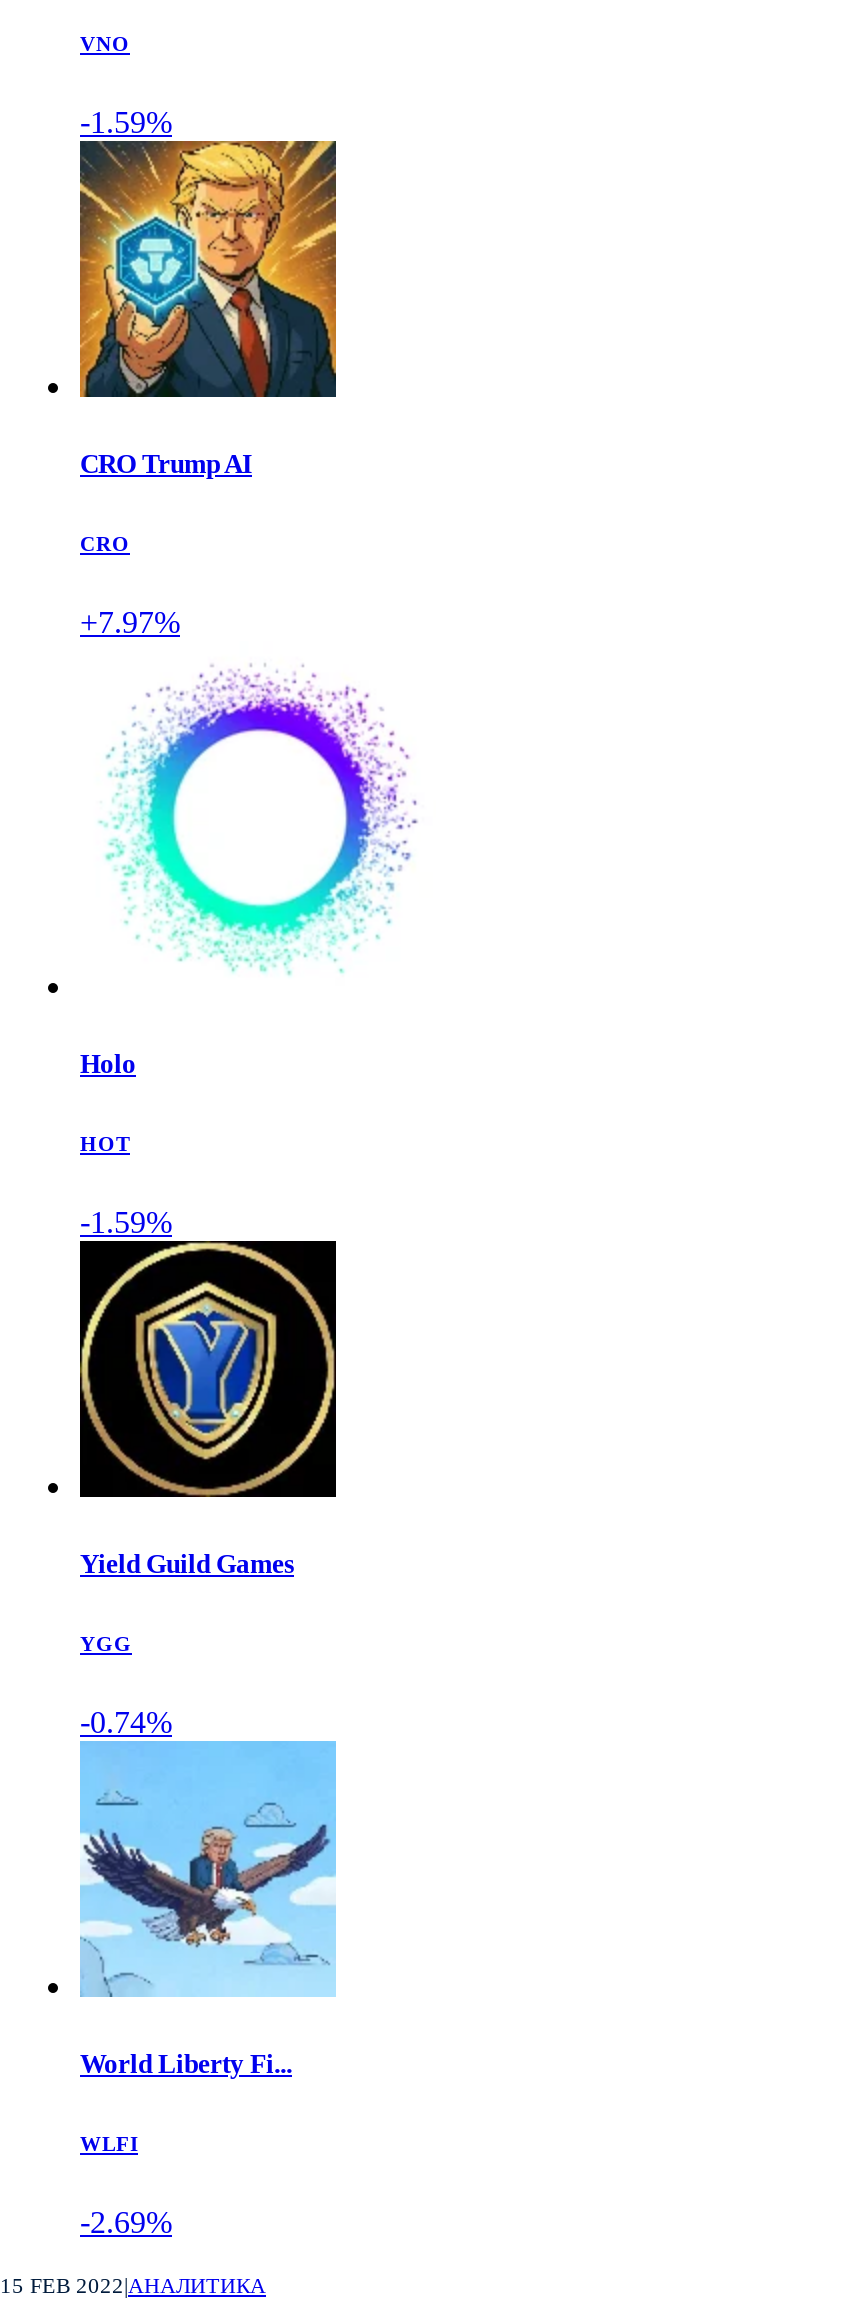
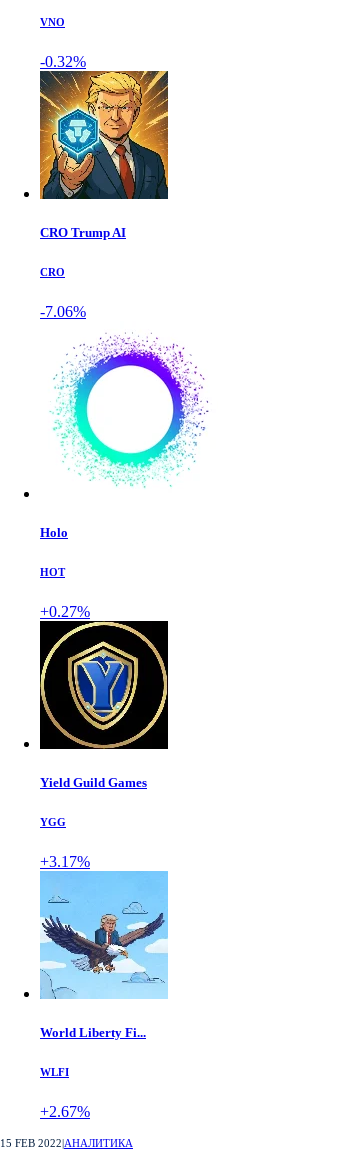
- -1.59%
+ -0.32%

- +7.97%
+ -7.06%

- -1.59%
+ +0.27%

- -0.74%
+ +3.17%

- -2.69%
+ +2.67%
